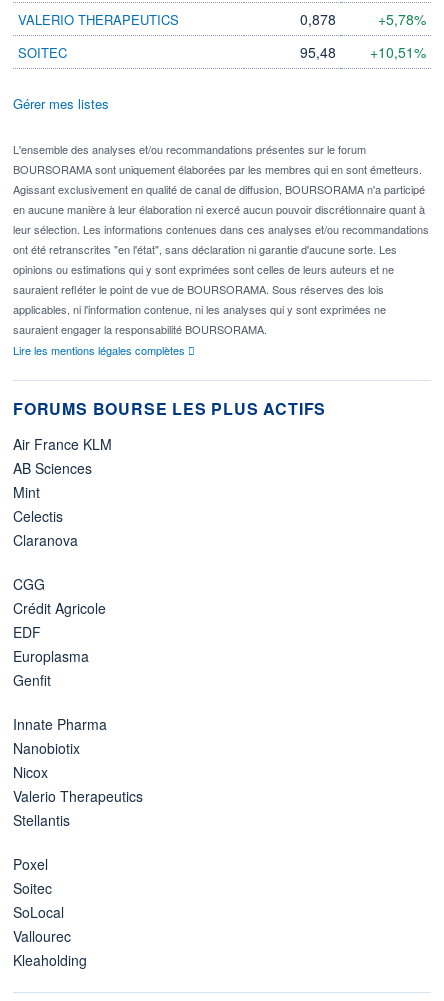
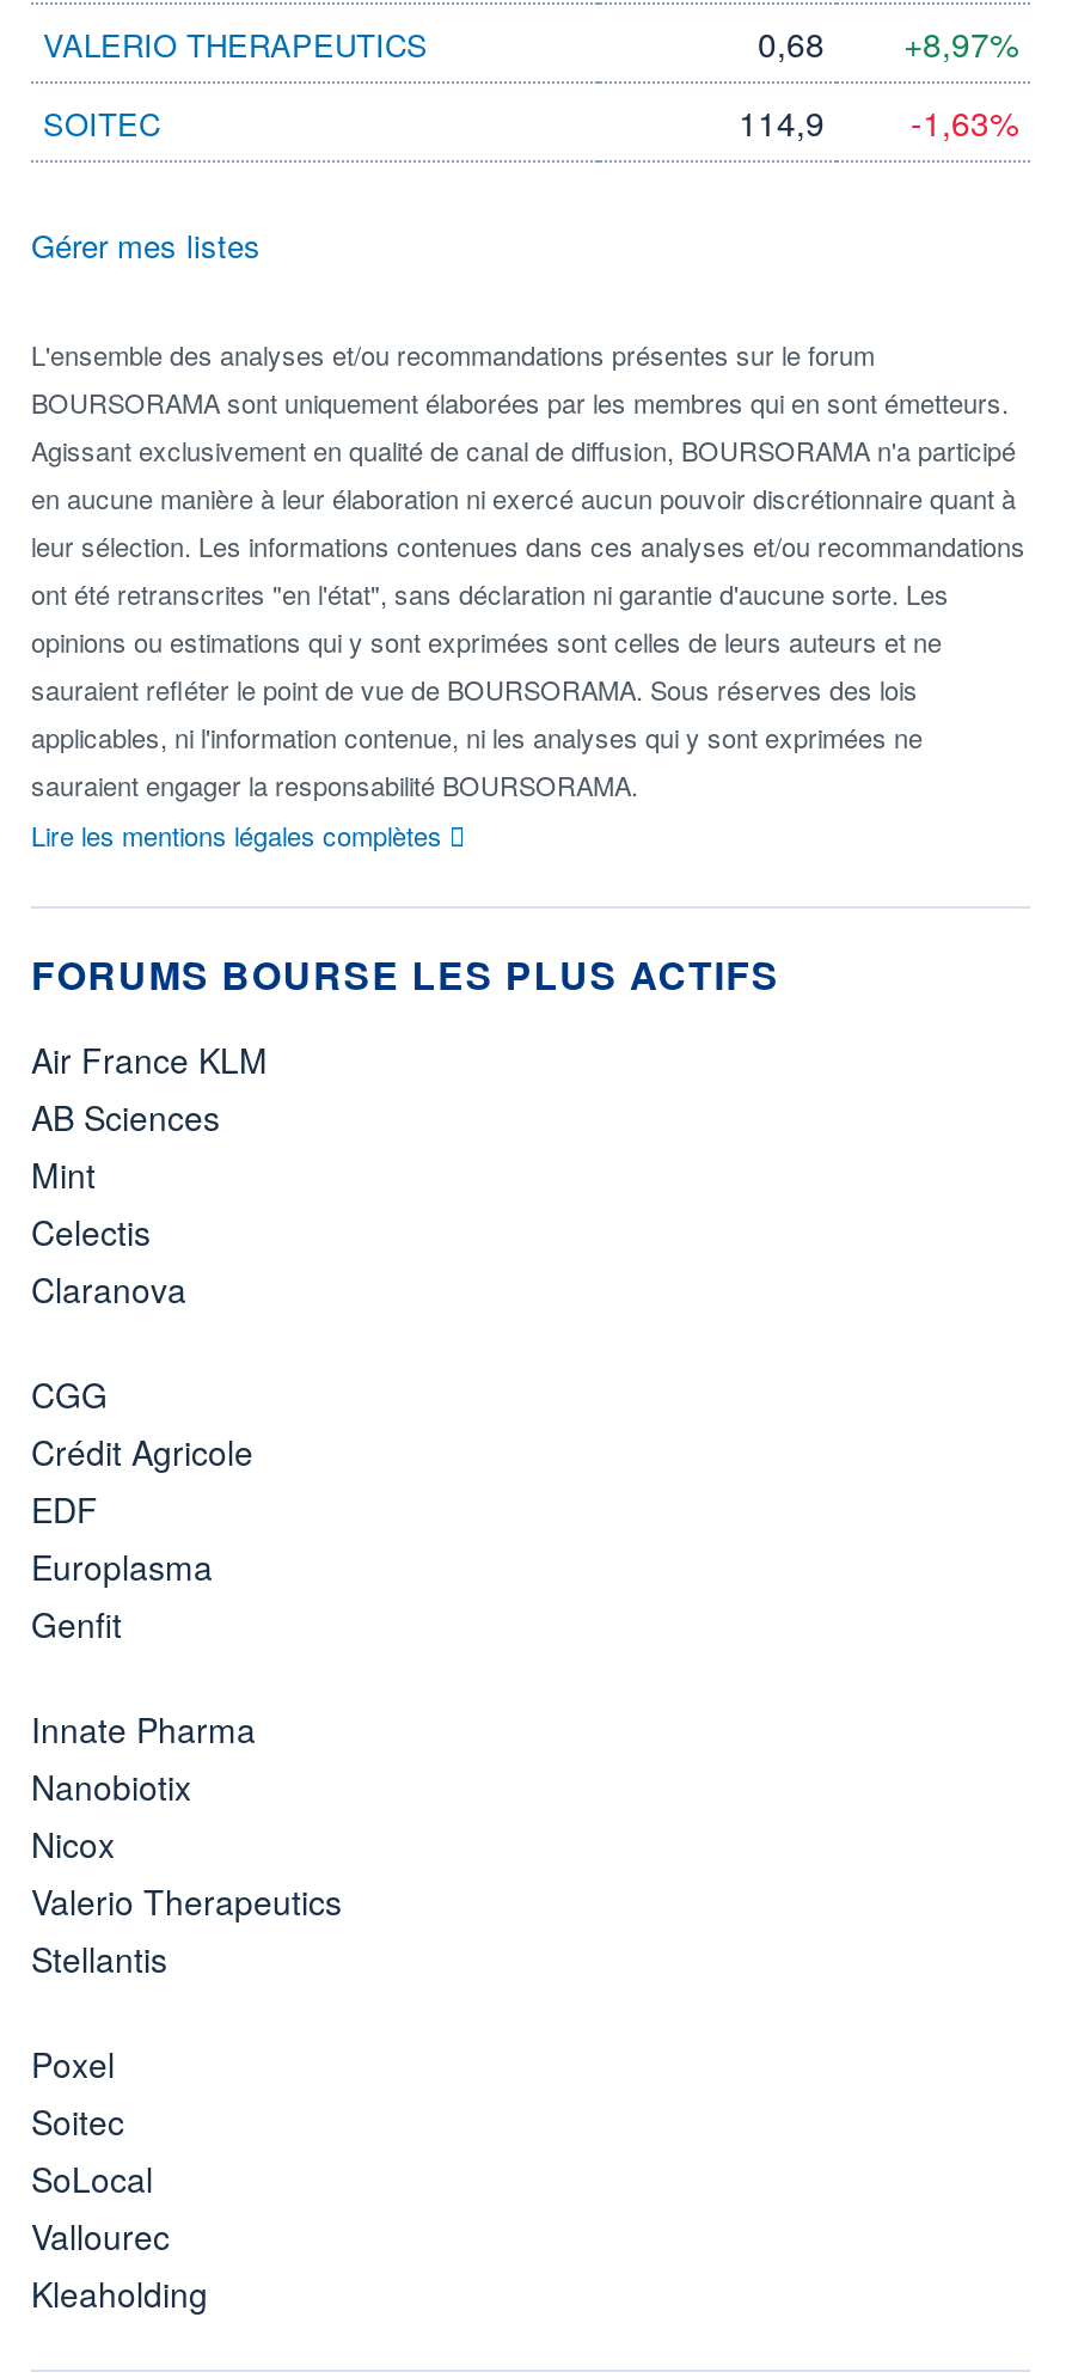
- 0,878
+ 0,68

- +5,78%
+ +8,97%

- 95,48
+ 114,9

- +10,51%
+ -1,63%
